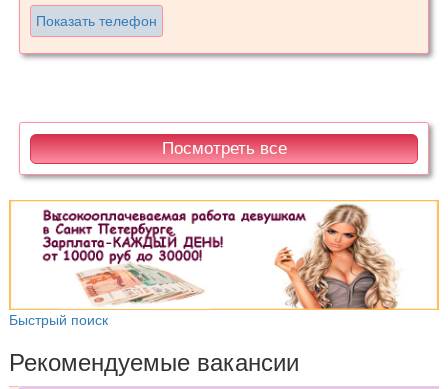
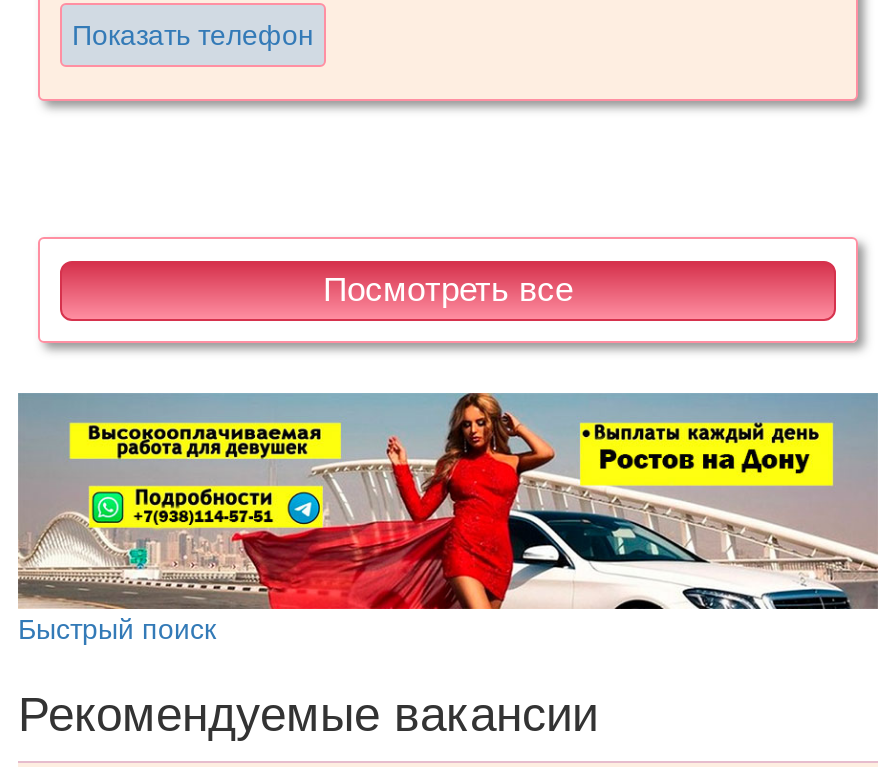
- [image]
+ [image]
